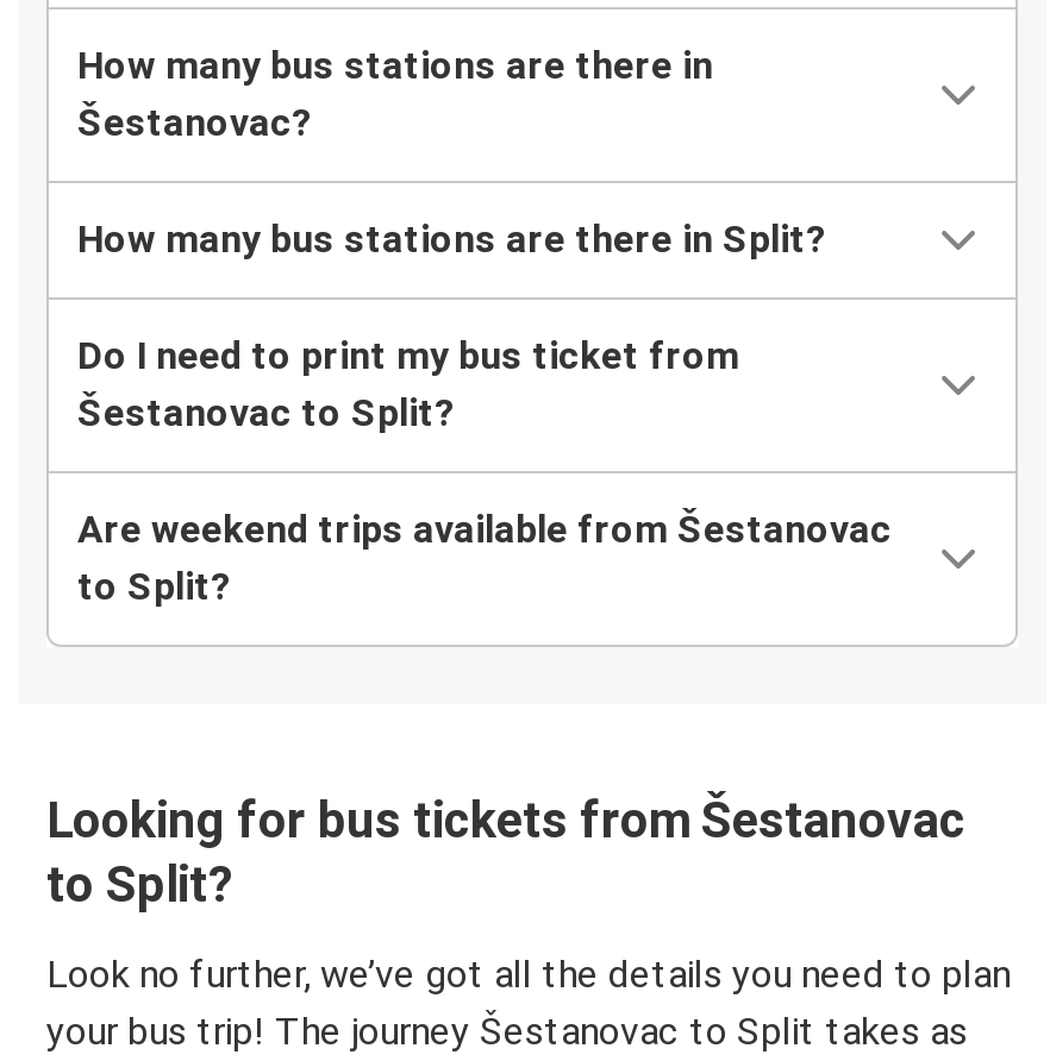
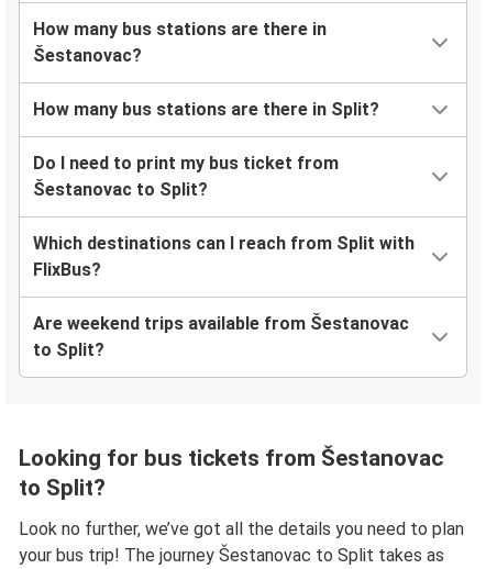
+ Which destinations can I reach from Split with
+ FlixBus?
